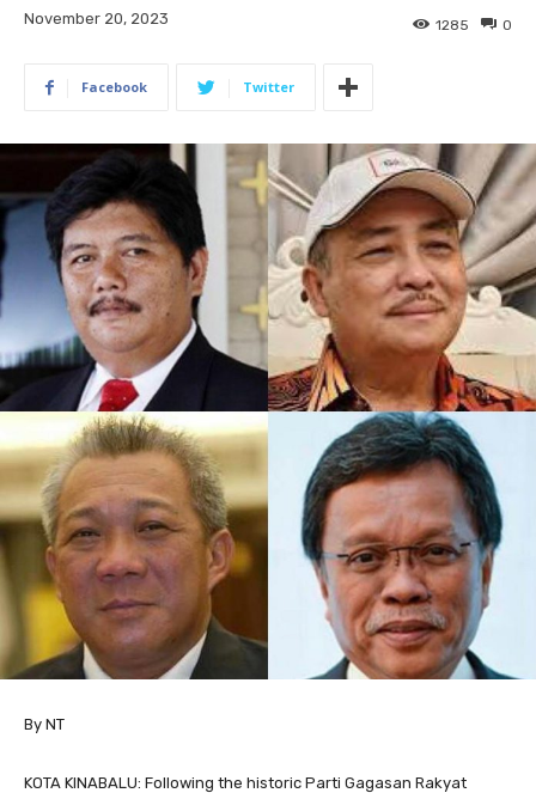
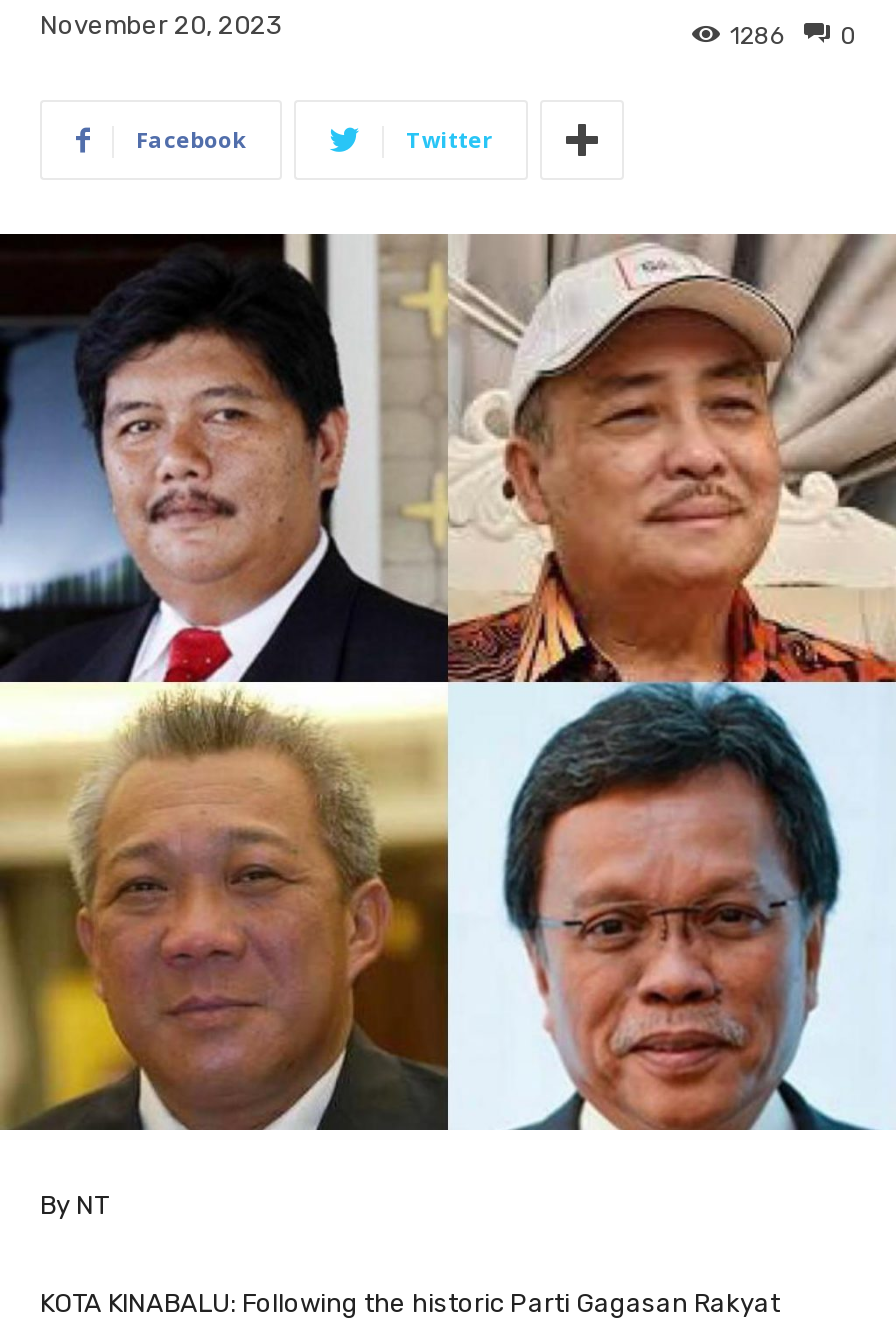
- 1285
+ 1286
